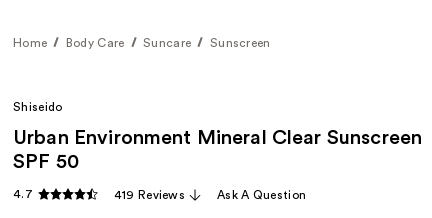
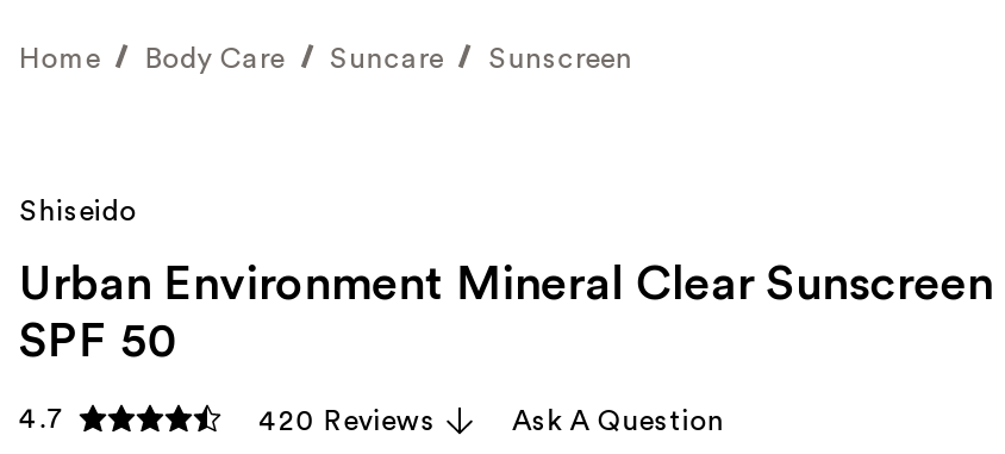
- 419 Reviews
+ 420 Reviews
